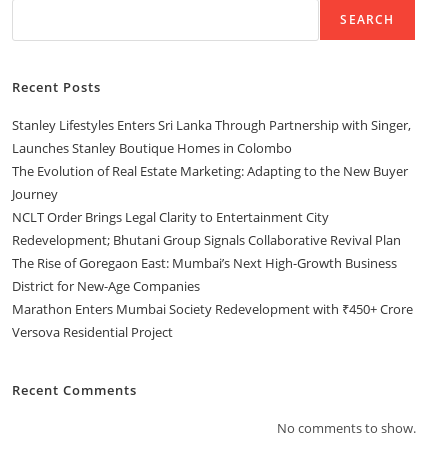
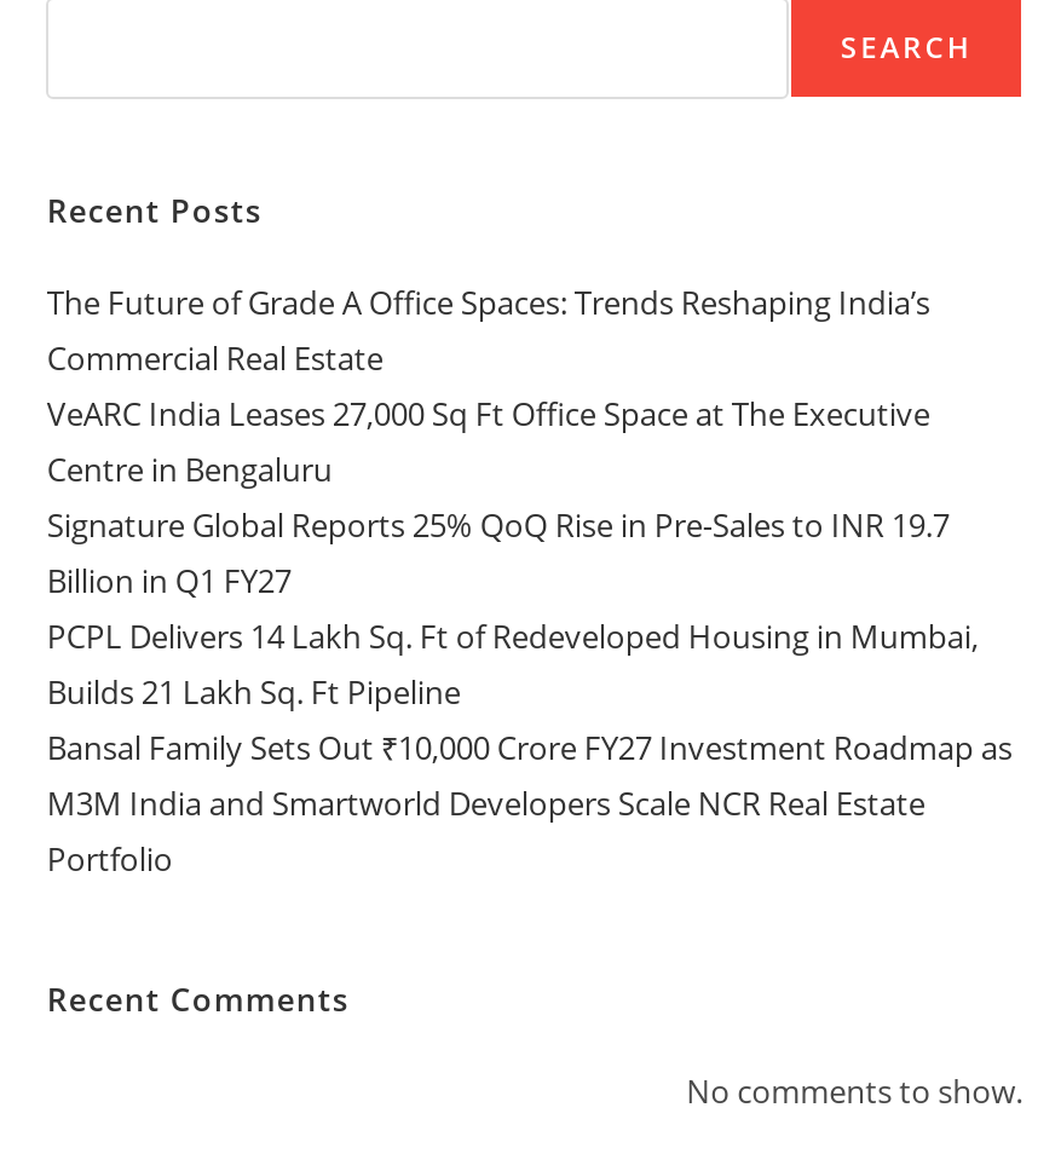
- Stanley Lifestyles Enters Sri Lanka Through Partnership with Singer,
- Launches Stanley Boutique Homes in Colombo
- The Evolution of Real Estate Marketing: Adapting to the New Buyer
- Journey
- NCLT Order Brings Legal Clarity to Entertainment City
- Redevelopment; Bhutani Group Signals Collaborative Revival Plan
- The Rise of Goregaon East: Mumbai’s Next High-Growth Business
- District for New-Age Companies
- Marathon Enters Mumbai Society Redevelopment with ₹450+ Crore
- Versova Residential Project
+ The Future of Grade A Office Spaces: Trends Reshaping India’s
+ Commercial Real Estate
+ VeARC India Leases 27,000 Sq Ft Office Space at The Executive
+ Centre in Bengaluru
+ Signature Global Reports 25% QoQ Rise in Pre-Sales to INR 19.7
+ Billion in Q1 FY27
+ PCPL Delivers 14 Lakh Sq. Ft of Redeveloped Housing in Mumbai,
+ Builds 21 Lakh Sq. Ft Pipeline
+ Bansal Family Sets Out ₹10,000 Crore FY27 Investment Roadmap as
+ M3M India and Smartworld Developers Scale NCR Real Estate
+ Portfolio
